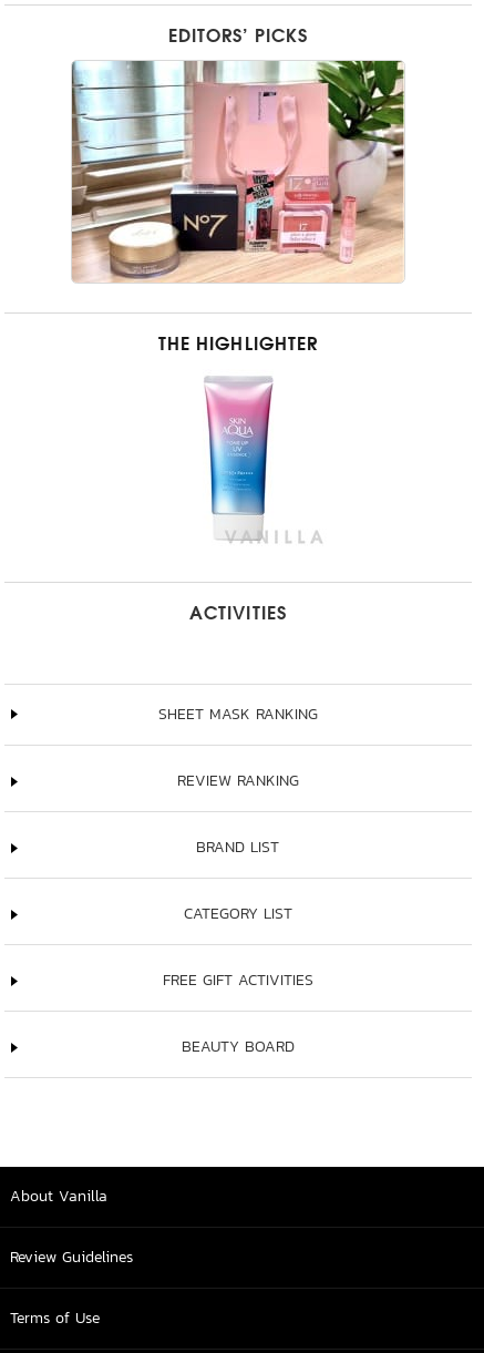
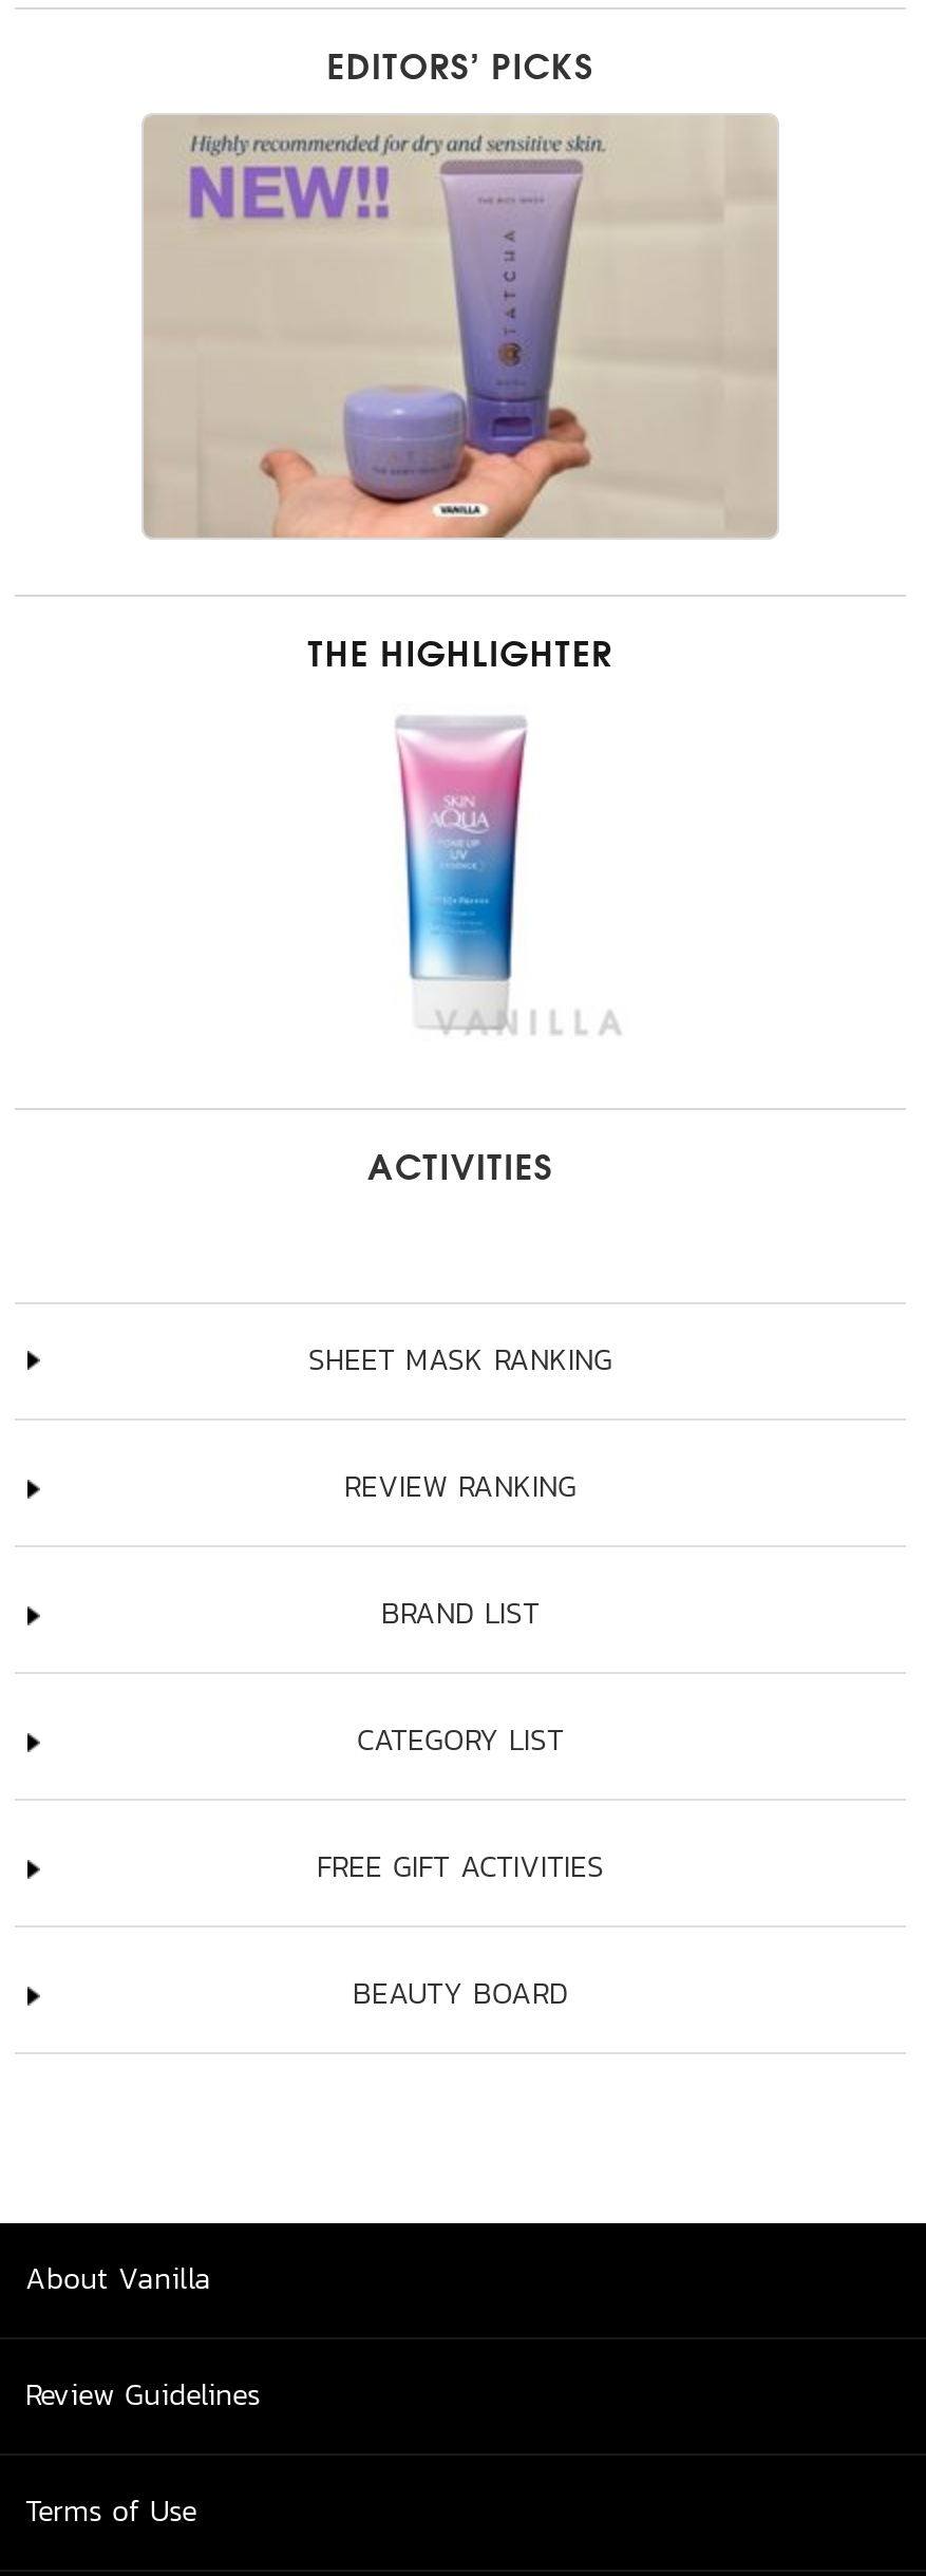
- [image]
+ [image]
